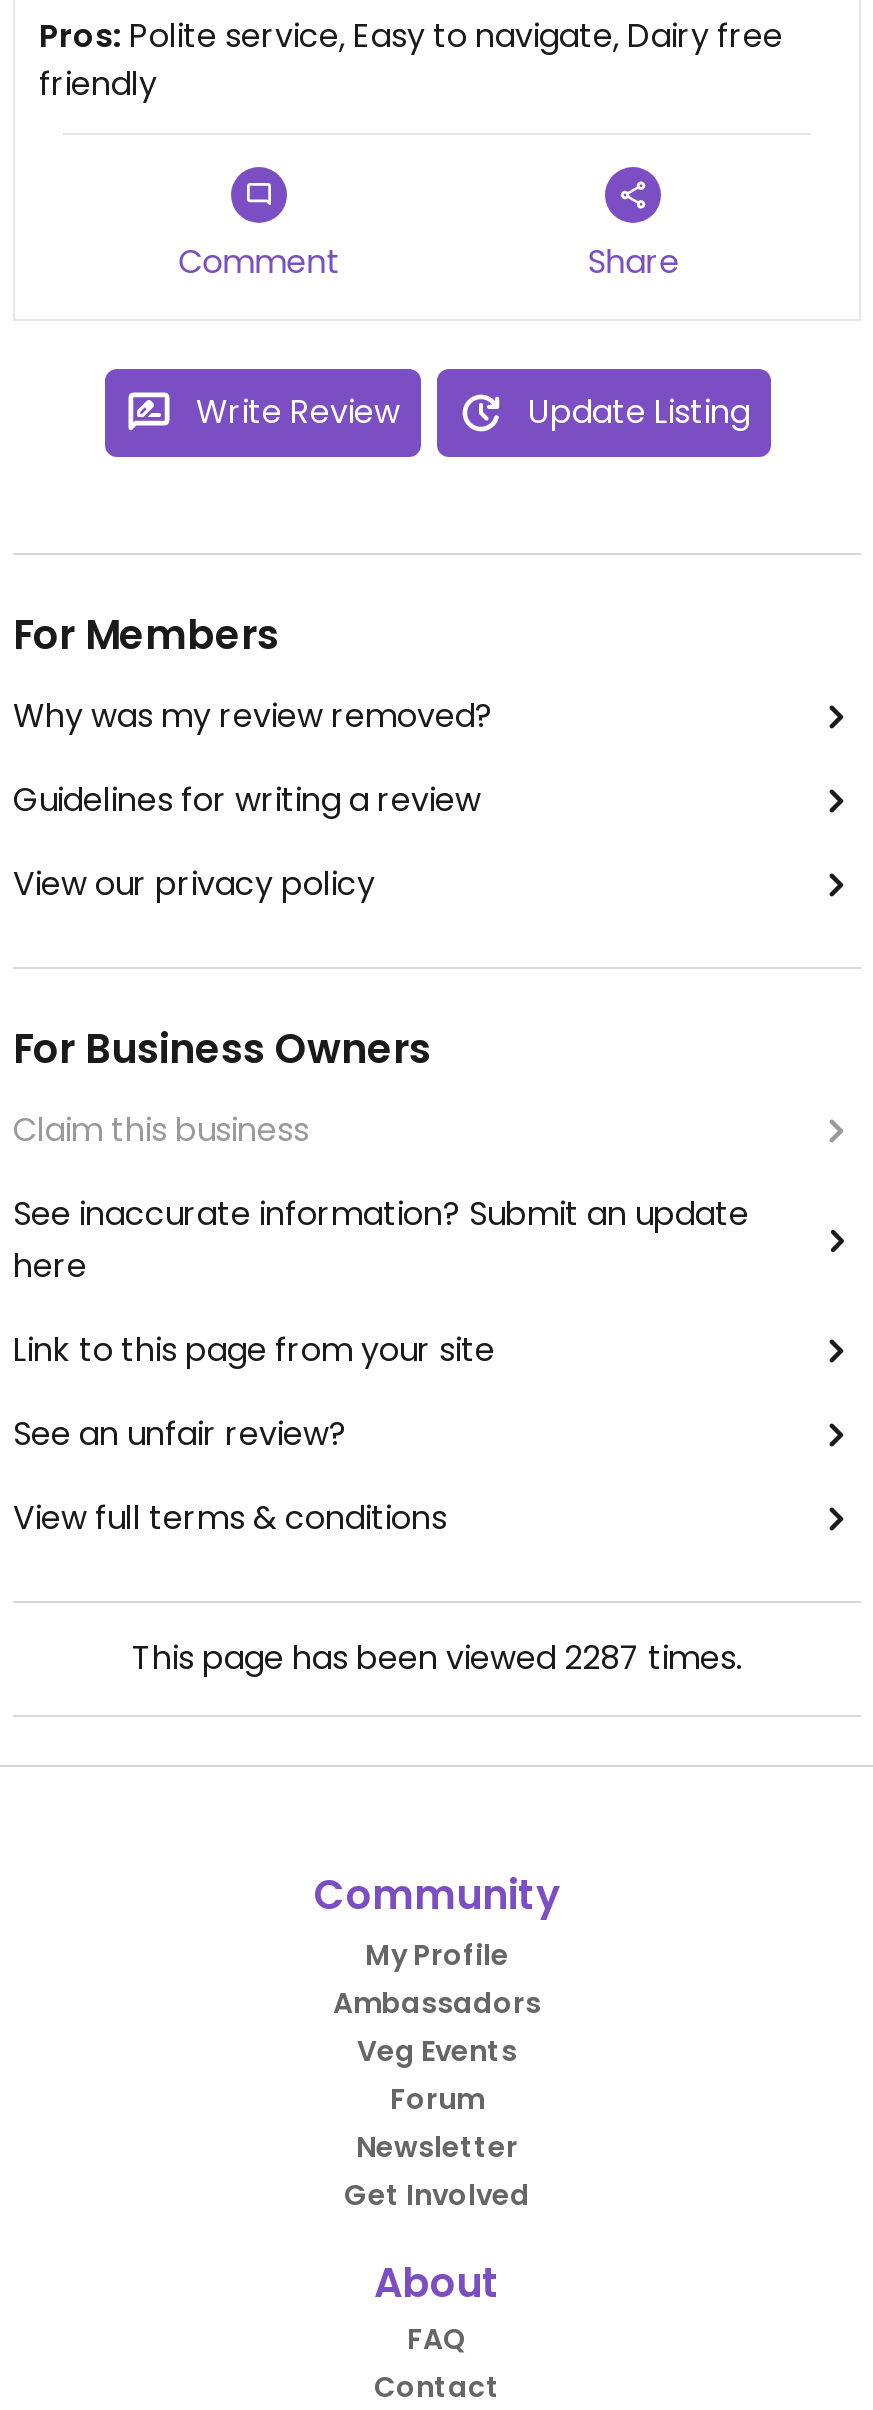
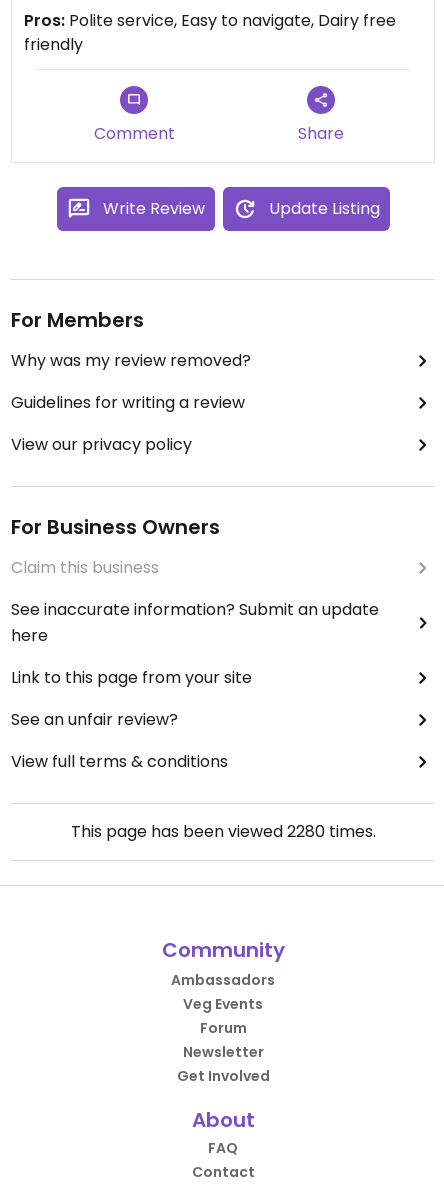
- This page has been viewed 2287 times.
+ This page has been viewed 2280 times.

- My Profile
